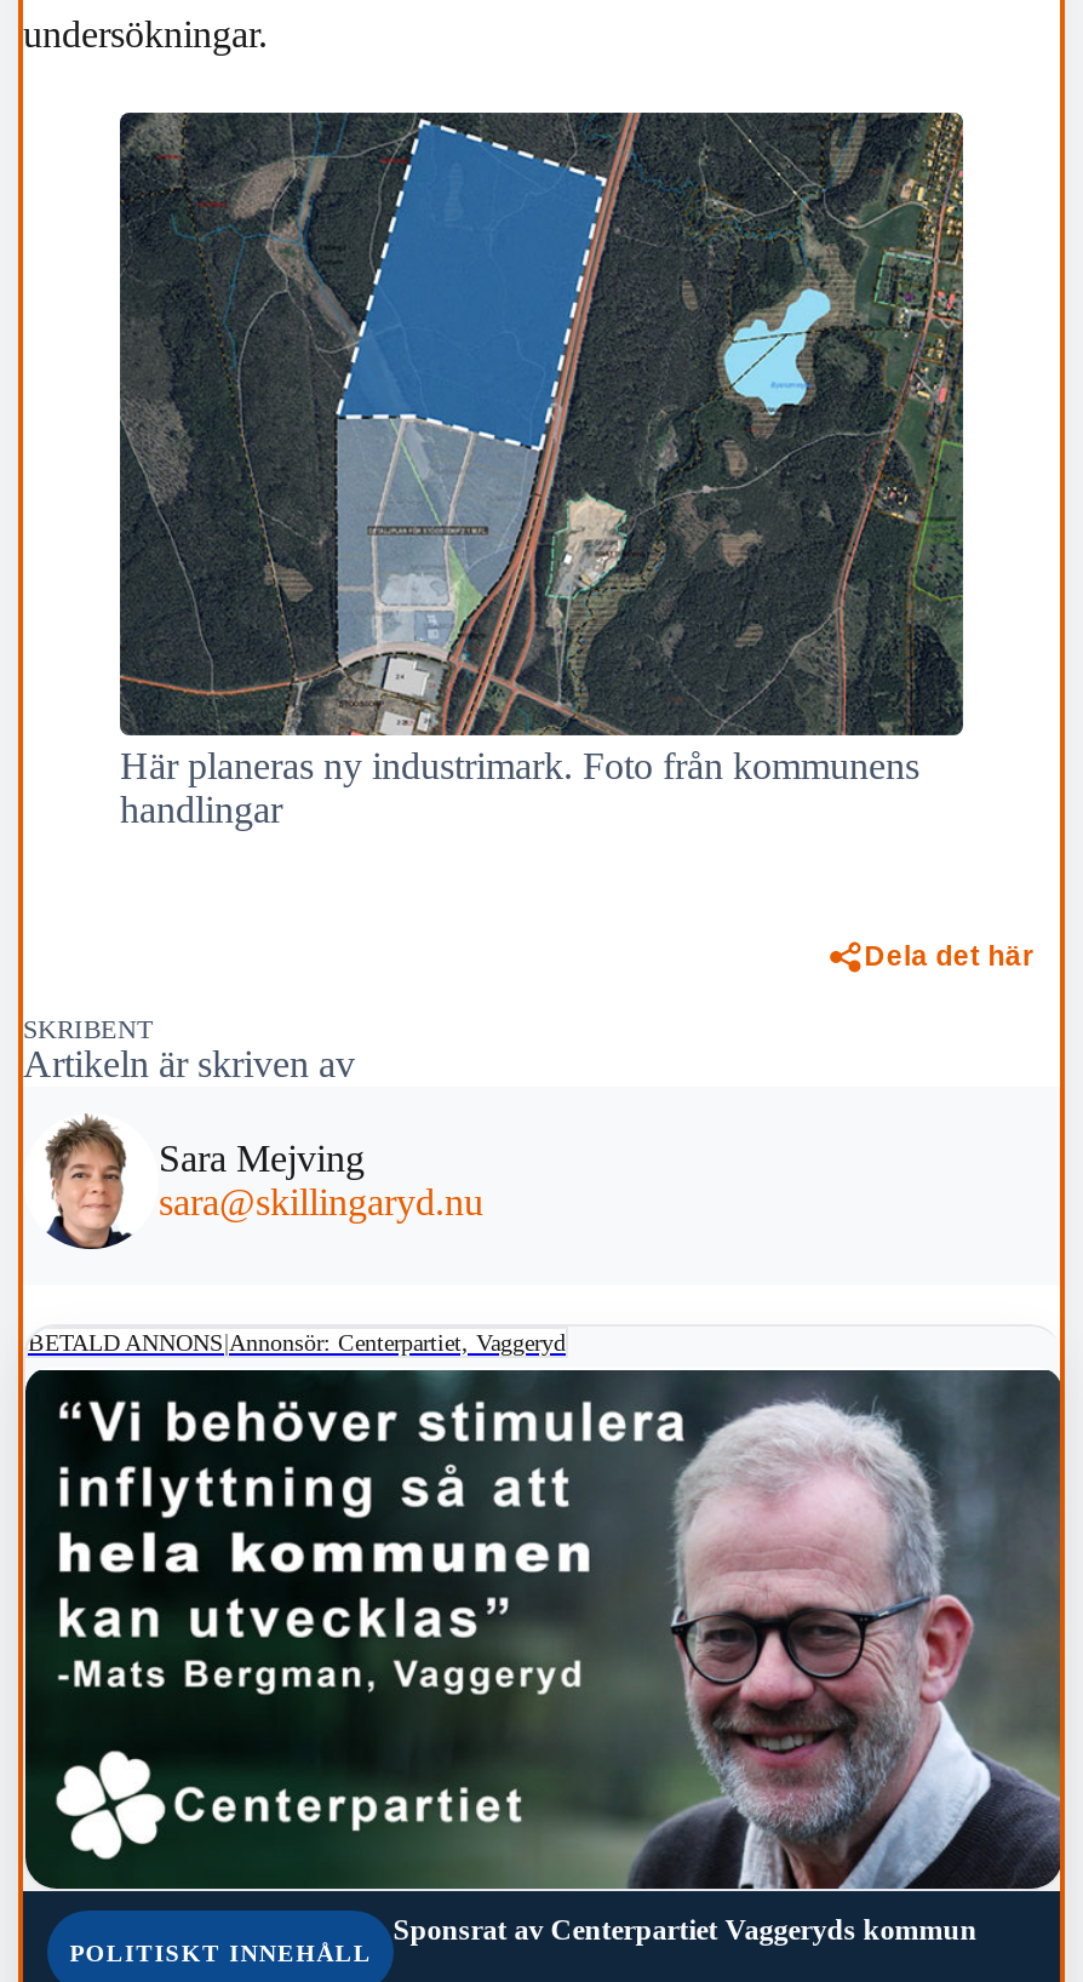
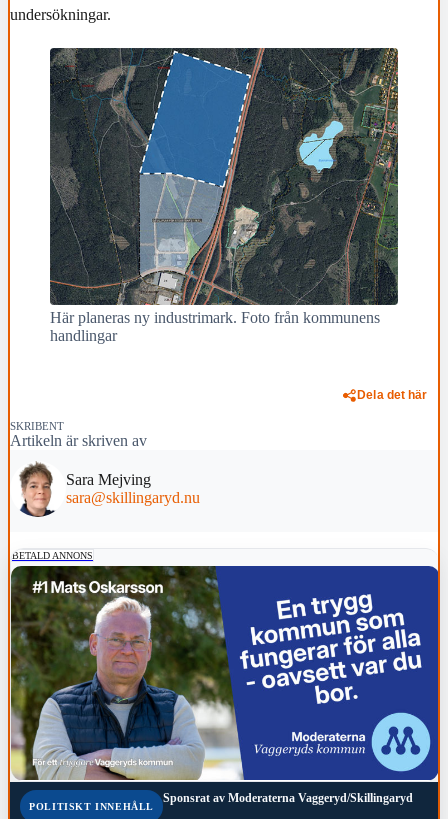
- BETALD ANNONS Annonsör: Centerpartiet, Vaggeryd
+ BETALD ANNONS

- [image]
- Sponsrat av Centerpartiet Vaggeryds kommun
+ [image]
+ Sponsrat av Moderaterna Vaggeryd/Skillingaryd
